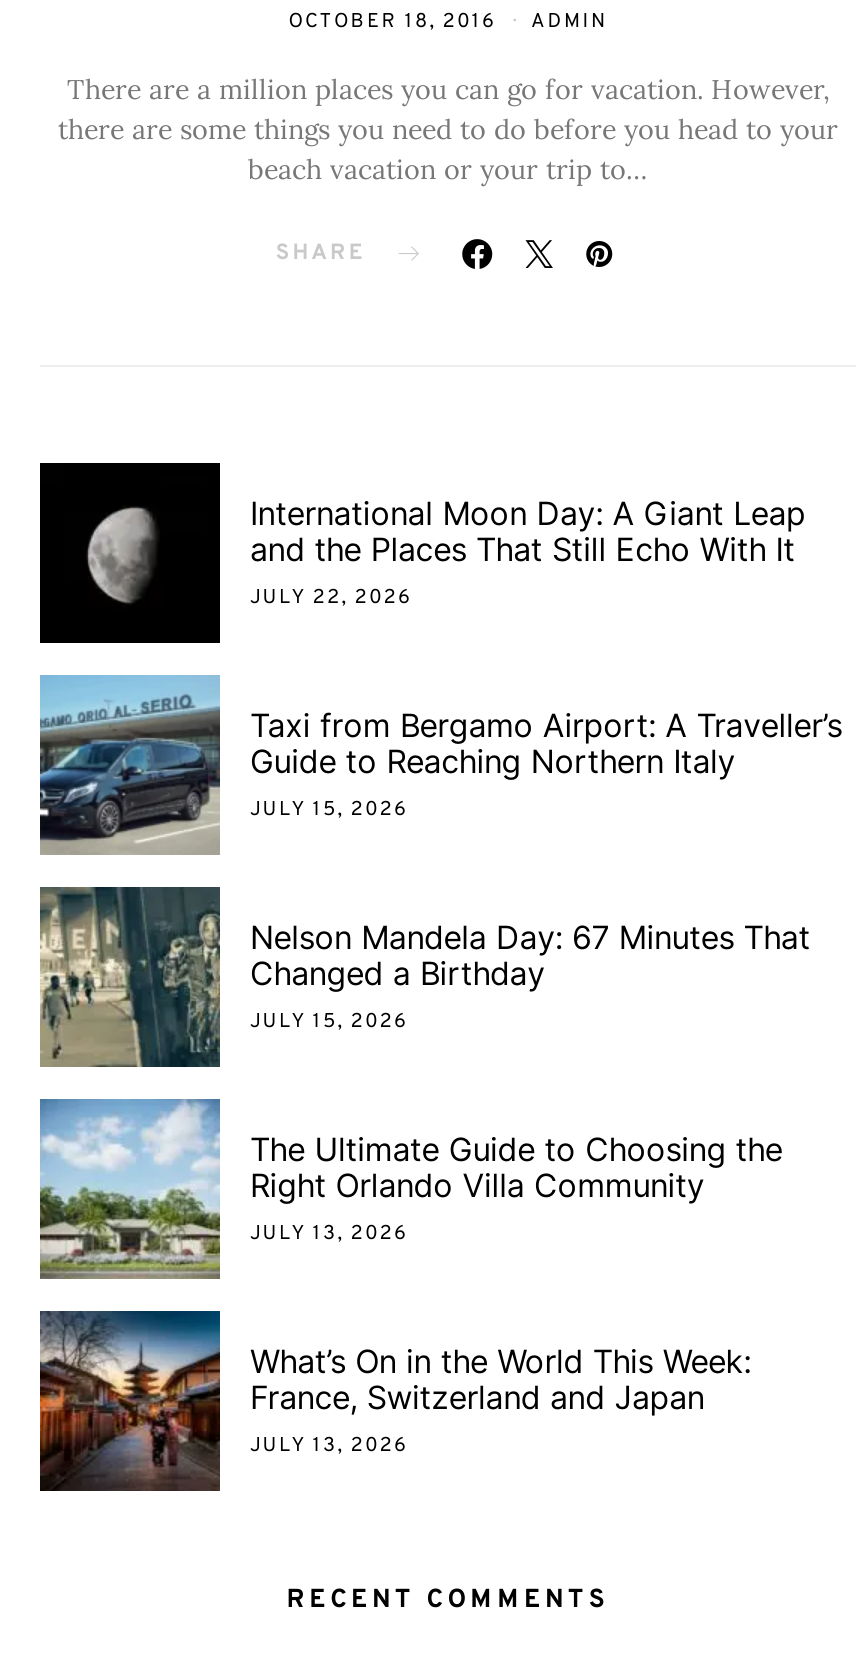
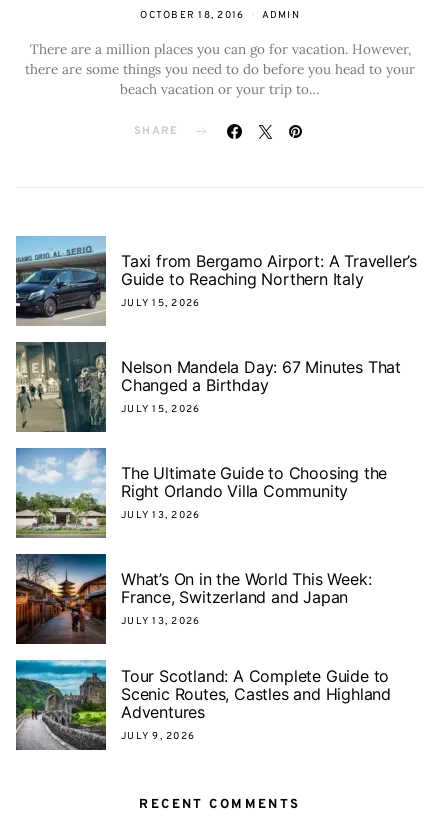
- [image]
- International Moon Day: A Giant Leap
- and the Places That Still Echo With It
- JULY 22, 2026

moved up: [image] | Taxi from Bergamo Airport: A Traveller’s | Guide to Reaching Northern Italy | ... | France, Switzerland and Japan | JULY 13, 2026

+ [image]
+ Tour Scotland: A Complete Guide to
+ Scenic Routes, Castles and Highland
+ Adventures
+ JULY 9, 2026
